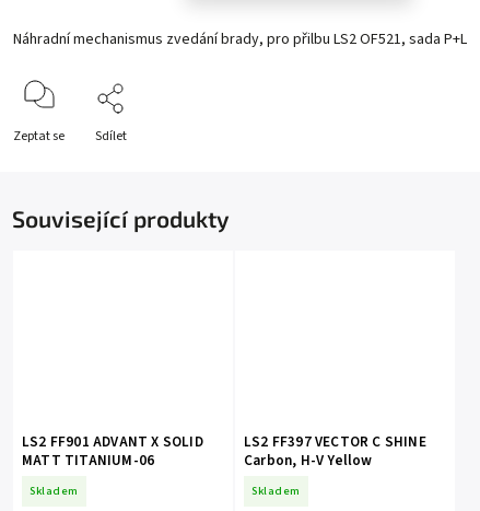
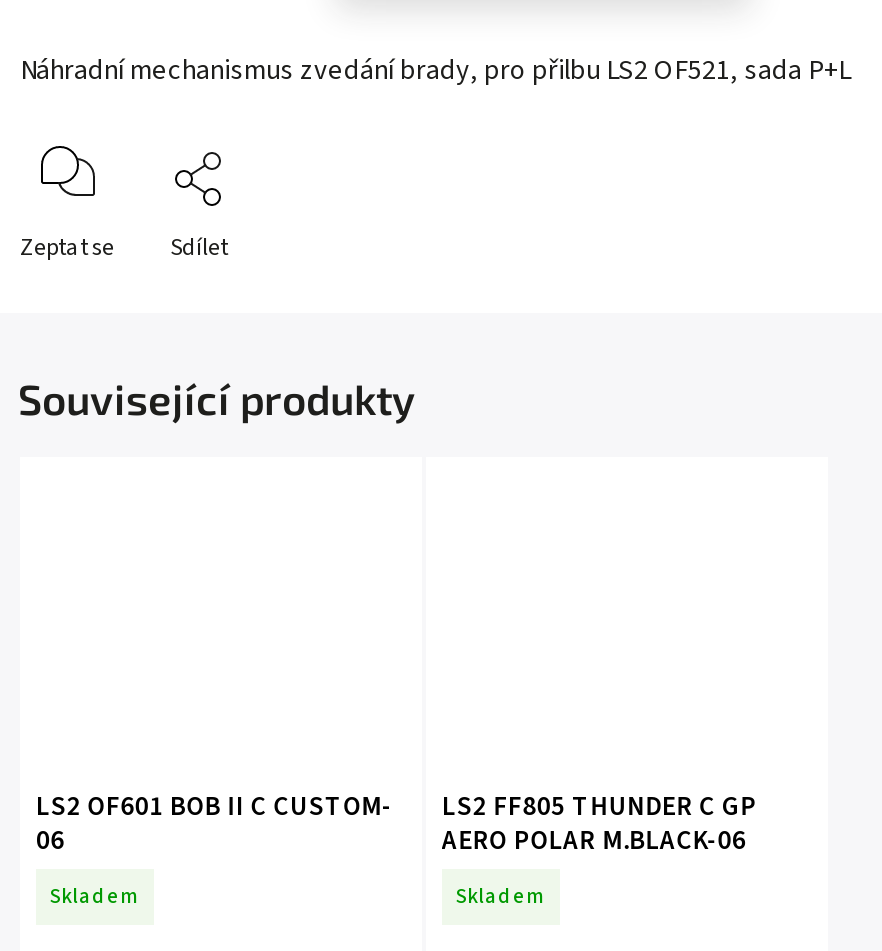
- LS2 FF901 ADVANT X SOLID
- MATT TITANIUM-06
+ LS2 OF601 BOB II C CUSTOM-
+ 06

- LS2 FF397 VECTOR C SHINE
- Carbon, H-V Yellow
+ LS2 FF805 THUNDER C GP
+ AERO POLAR M.BLACK-06
